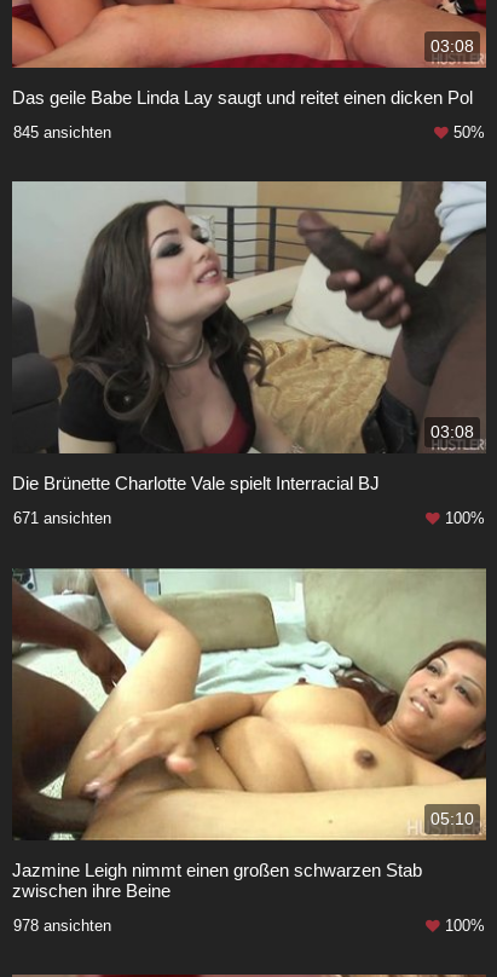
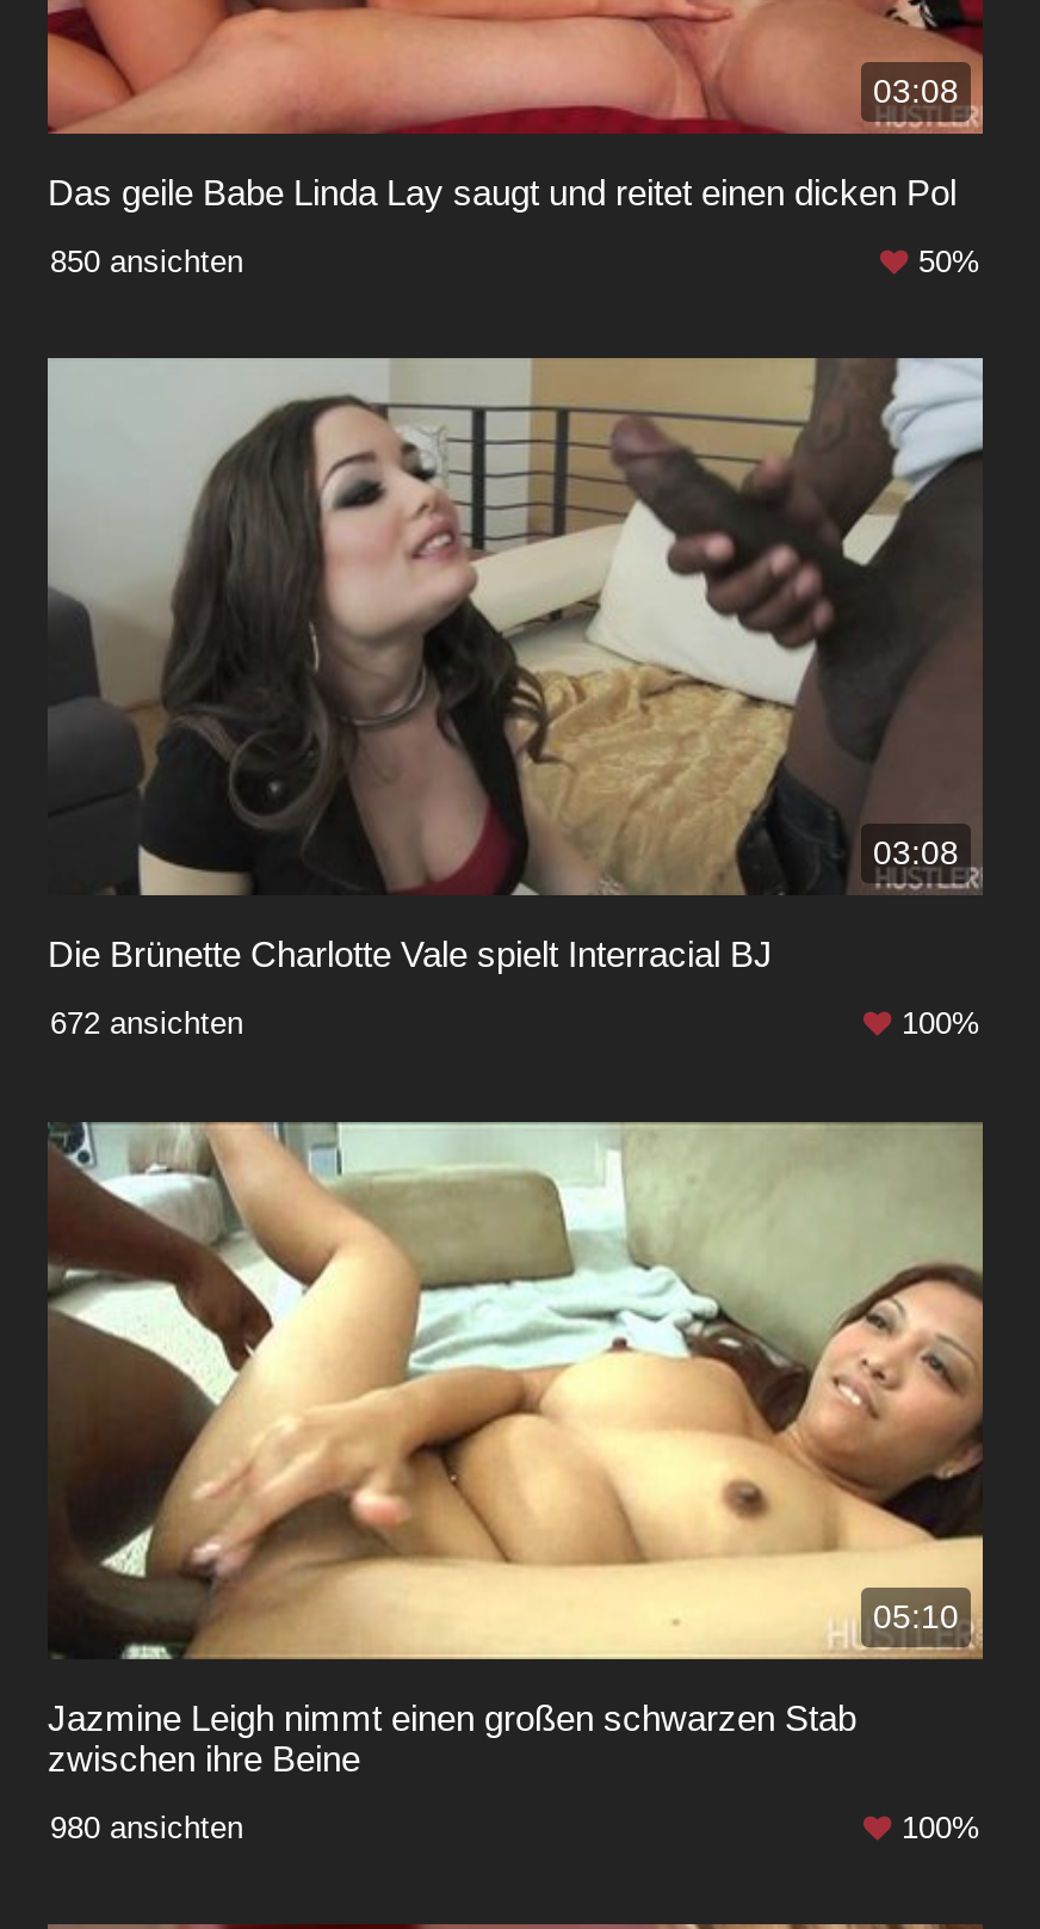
- 845 ansichten
+ 850 ansichten

- 671 ansichten
+ 672 ansichten

- 978 ansichten
+ 980 ansichten
